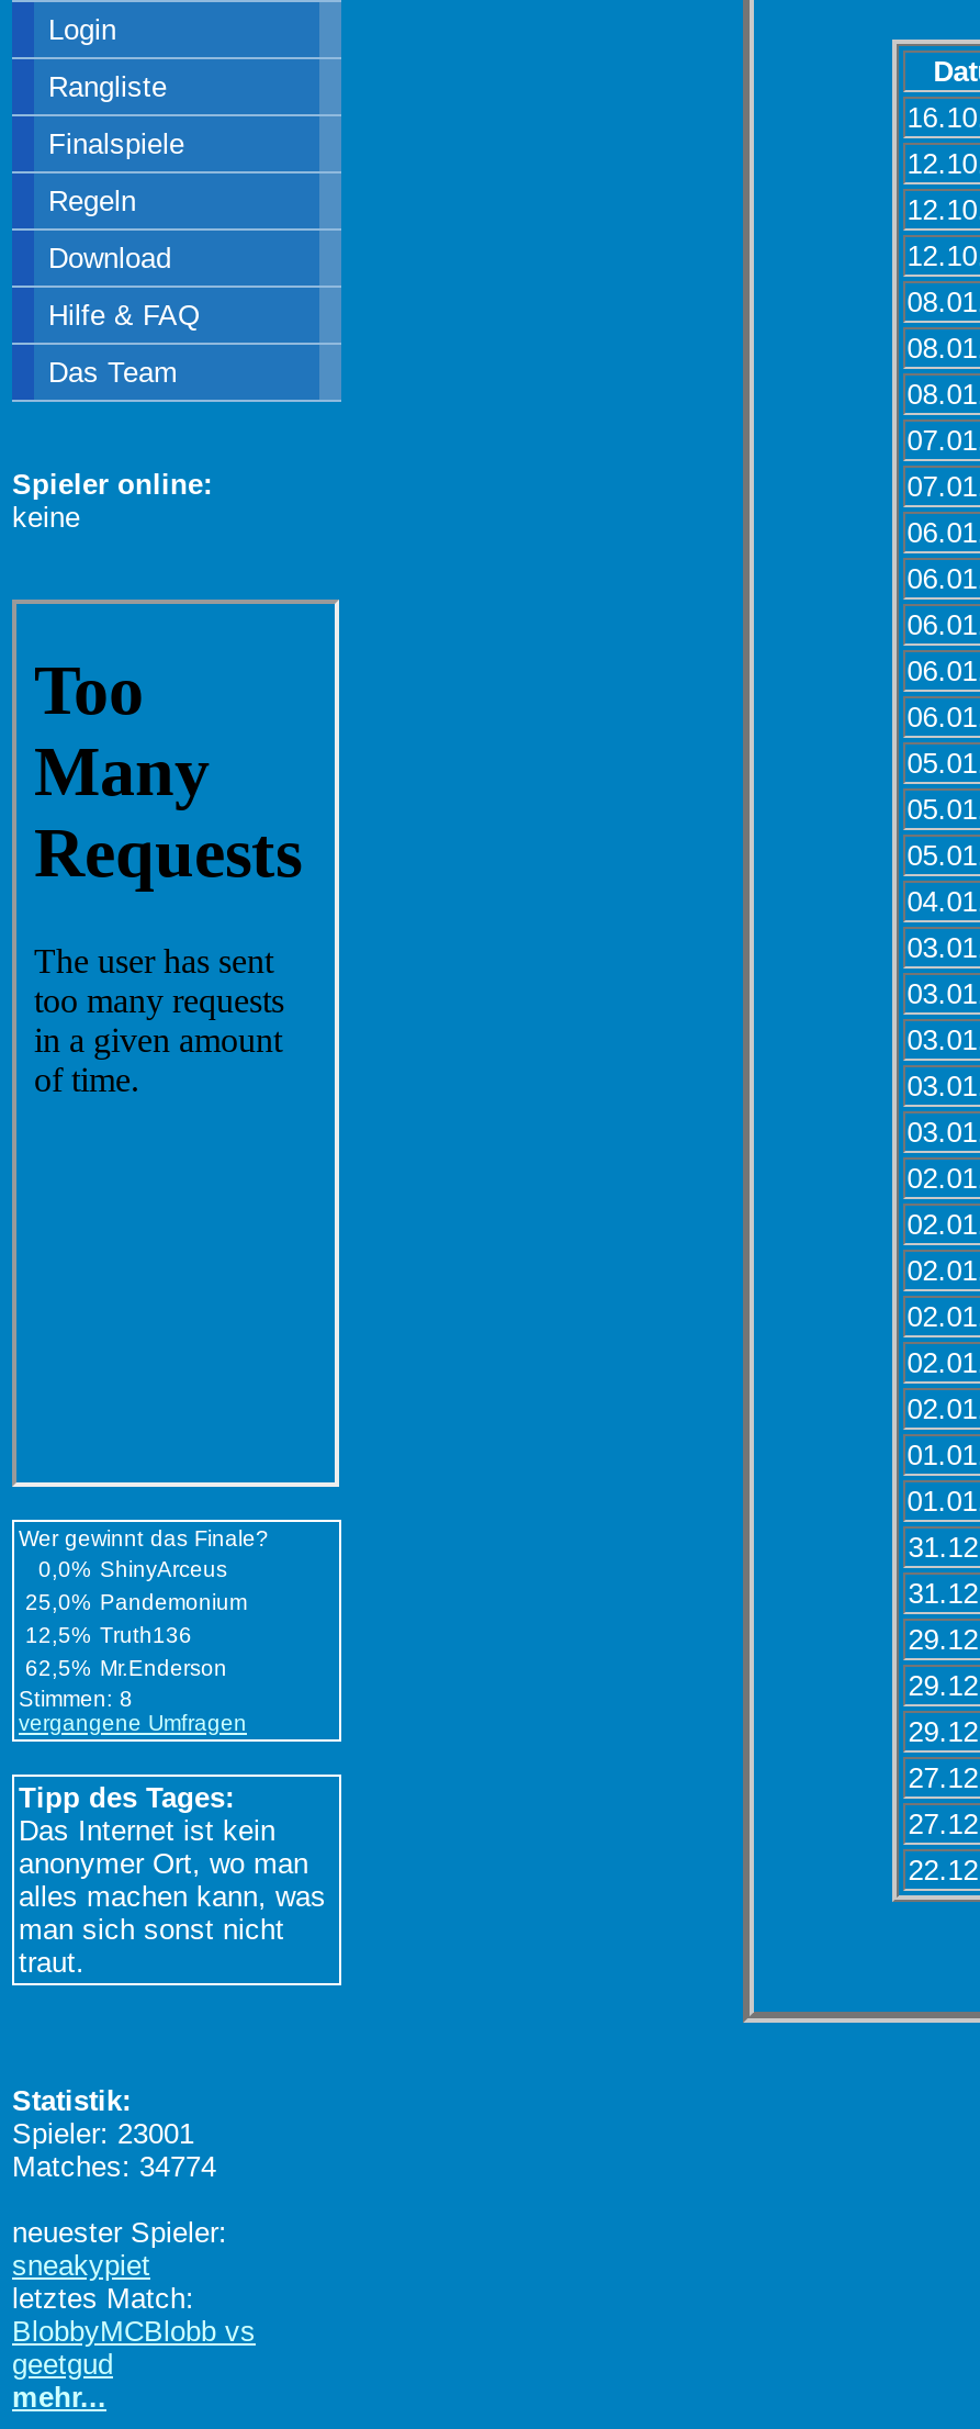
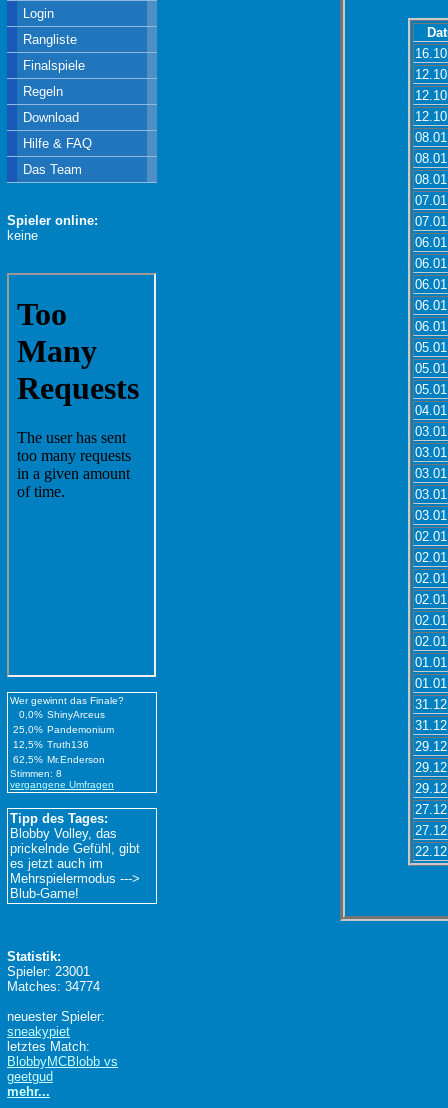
- Das Internet ist kein
- anonymer Ort, wo man
- alles machen kann, was
- man sich sonst nicht
- traut.
+ Blobby Volley, das
+ prickelnde Gefühl, gibt
+ es jetzt auch im
+ Mehrspielermodus --->
+ Blub-Game!
